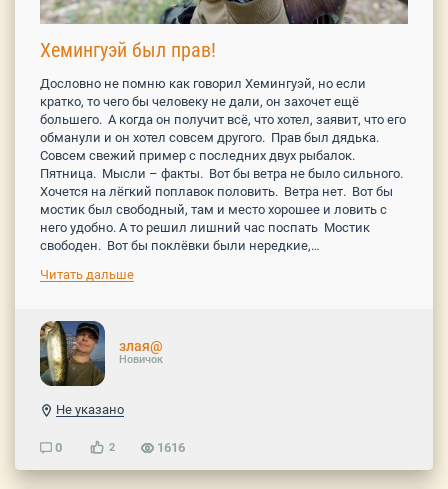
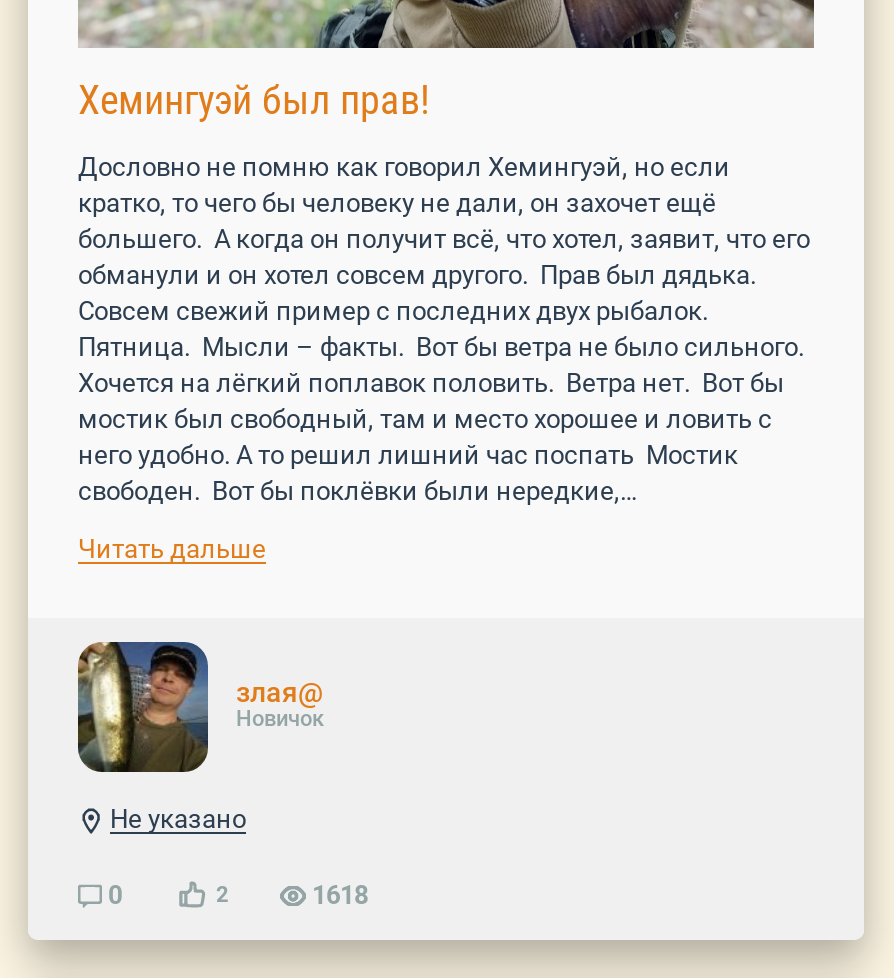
- 1616
+ 1618
